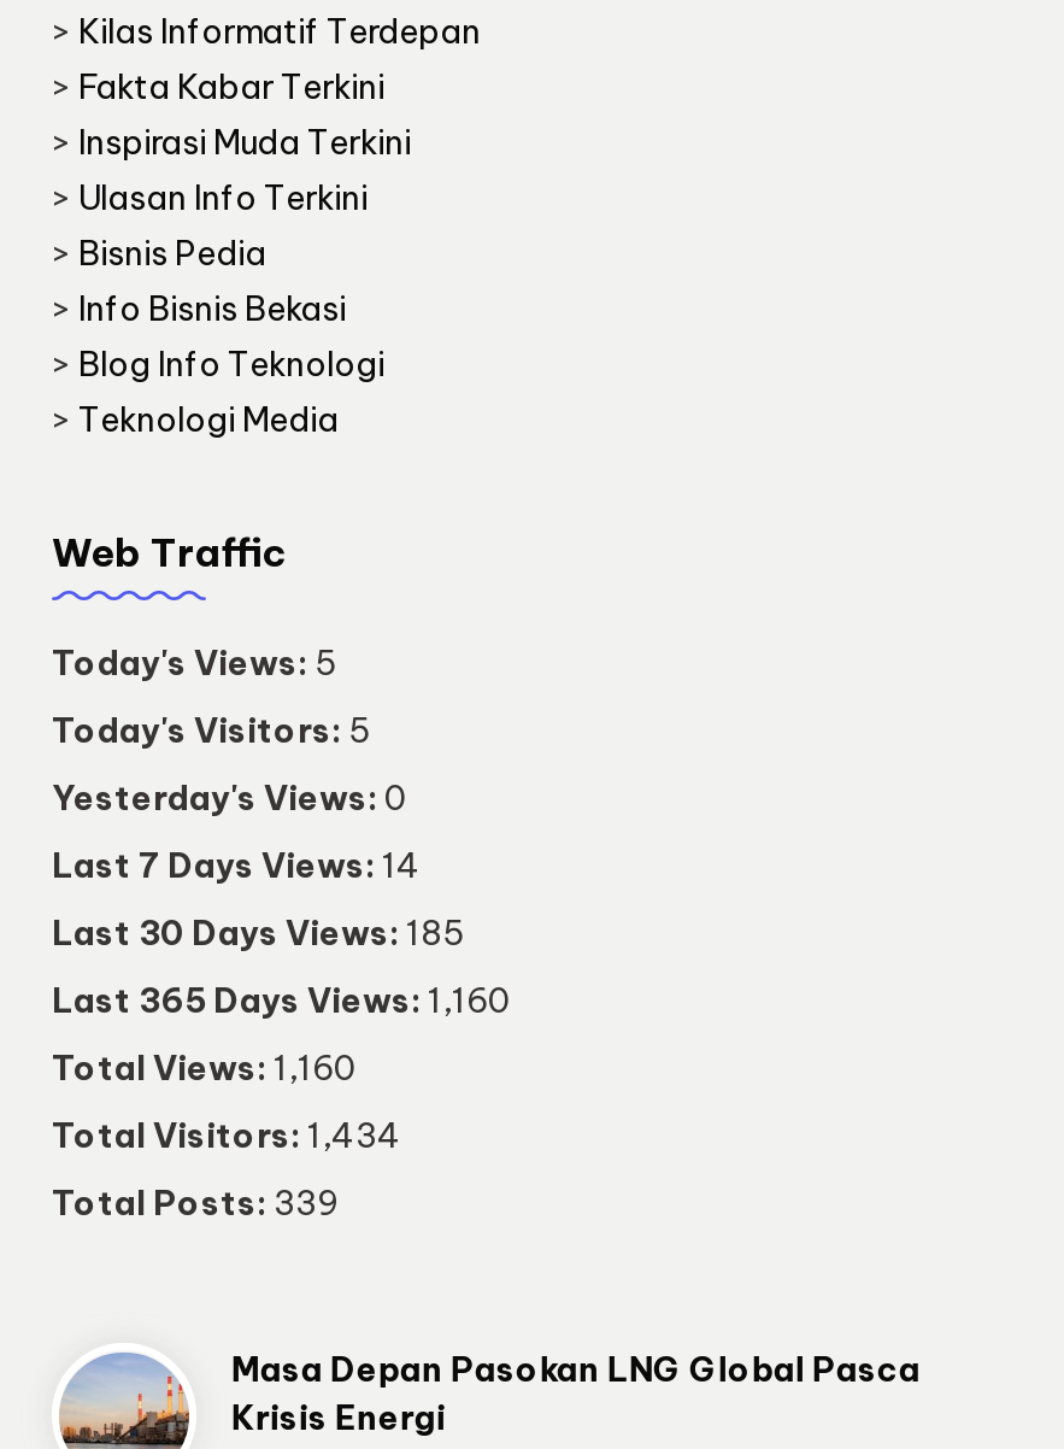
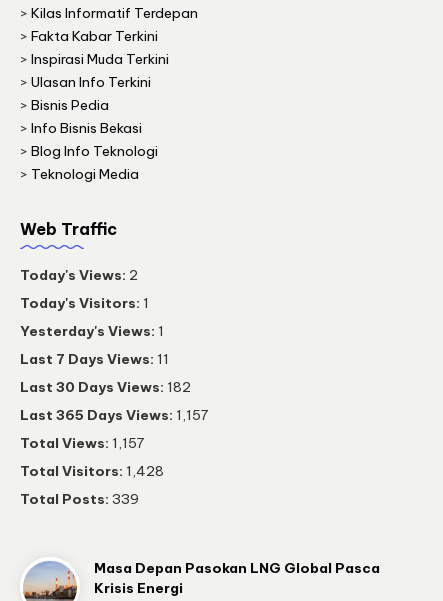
- Today's Views: 5
+ Today's Views: 2

- Today's Visitors: 5
+ Today's Visitors: 1

- Yesterday's Views: 0
+ Yesterday's Views: 1

- Last 7 Days Views: 14
+ Last 7 Days Views: 11

- Last 30 Days Views: 185
+ Last 30 Days Views: 182

- Last 365 Days Views: 1,160
+ Last 365 Days Views: 1,157

- Total Views: 1,160
+ Total Views: 1,157

- Total Visitors: 1,434
+ Total Visitors: 1,428
